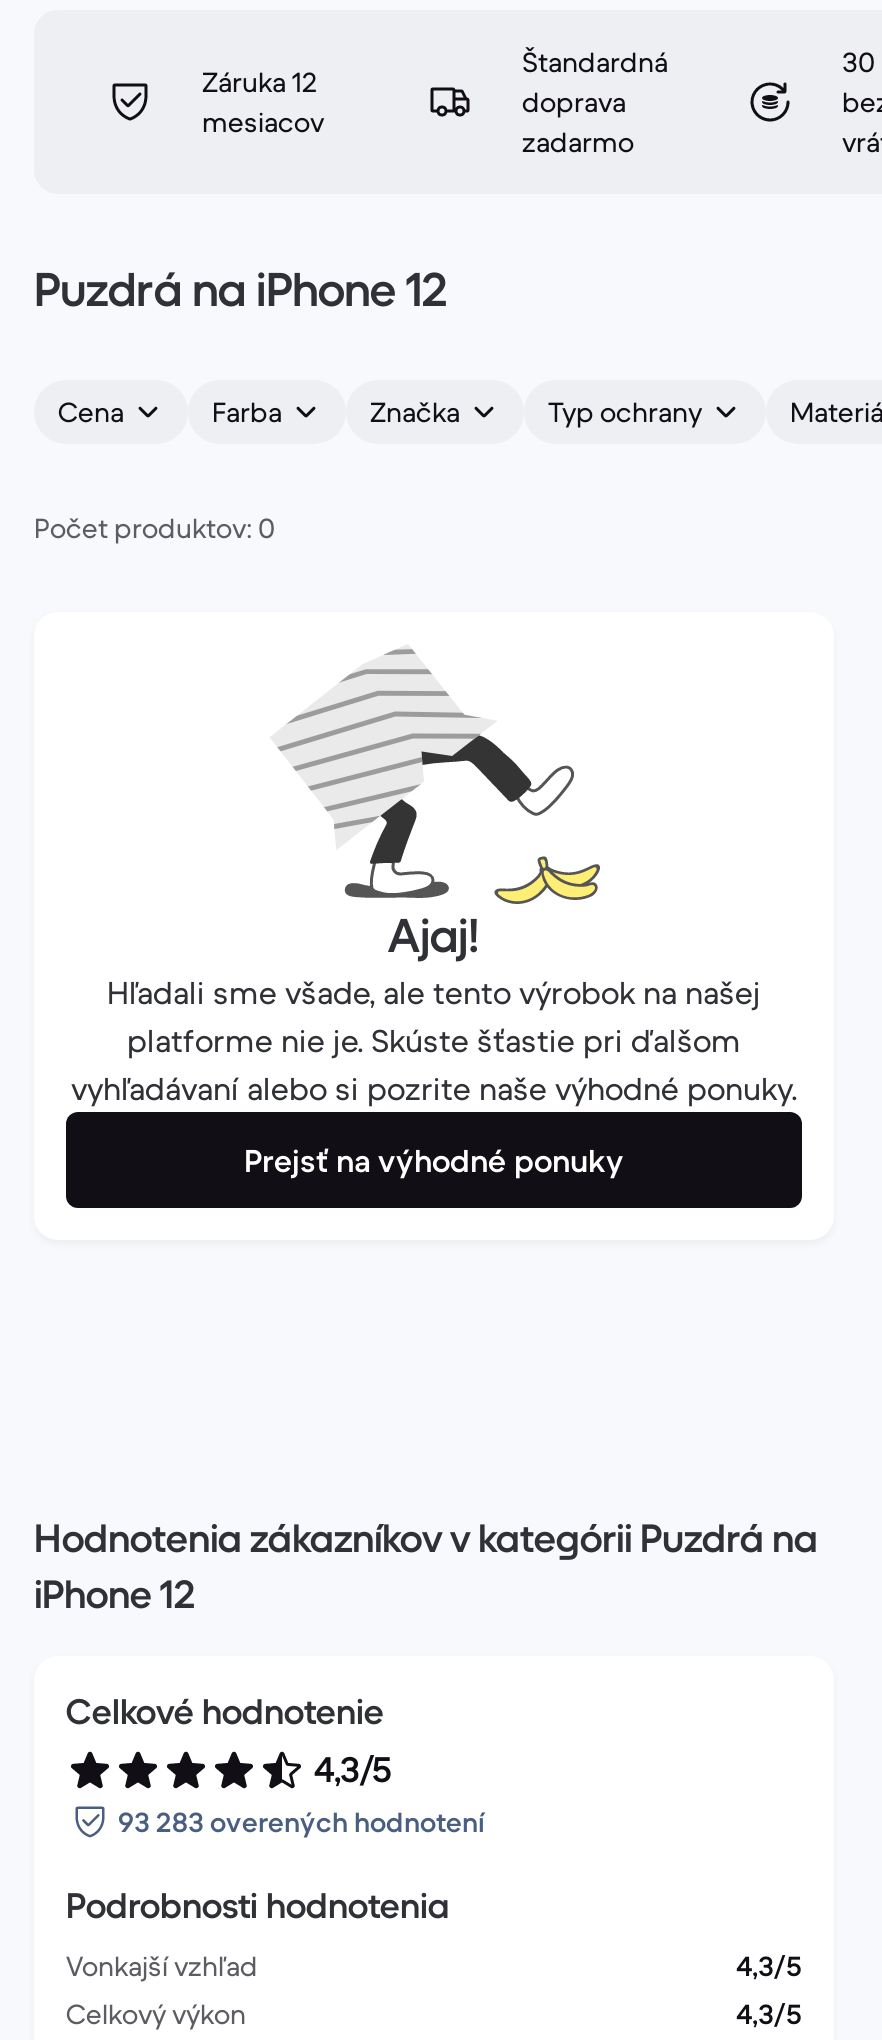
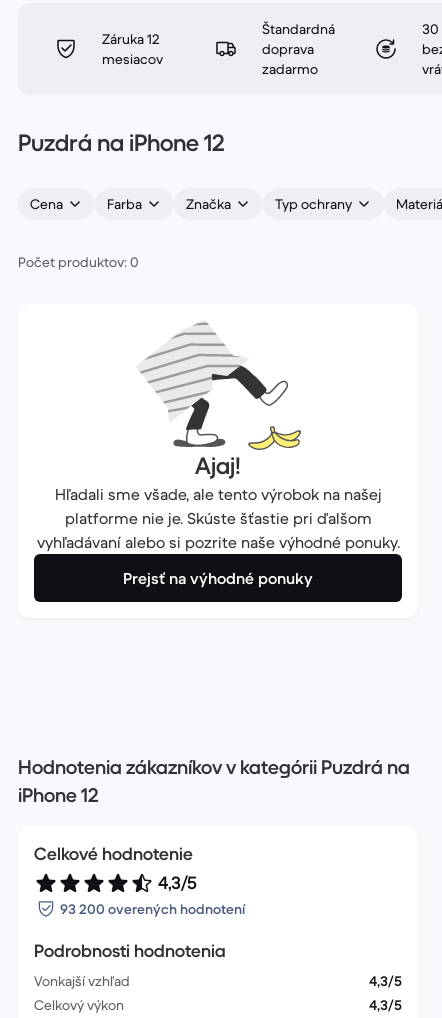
- 93 283 overených hodnotení
+ 93 200 overených hodnotení
